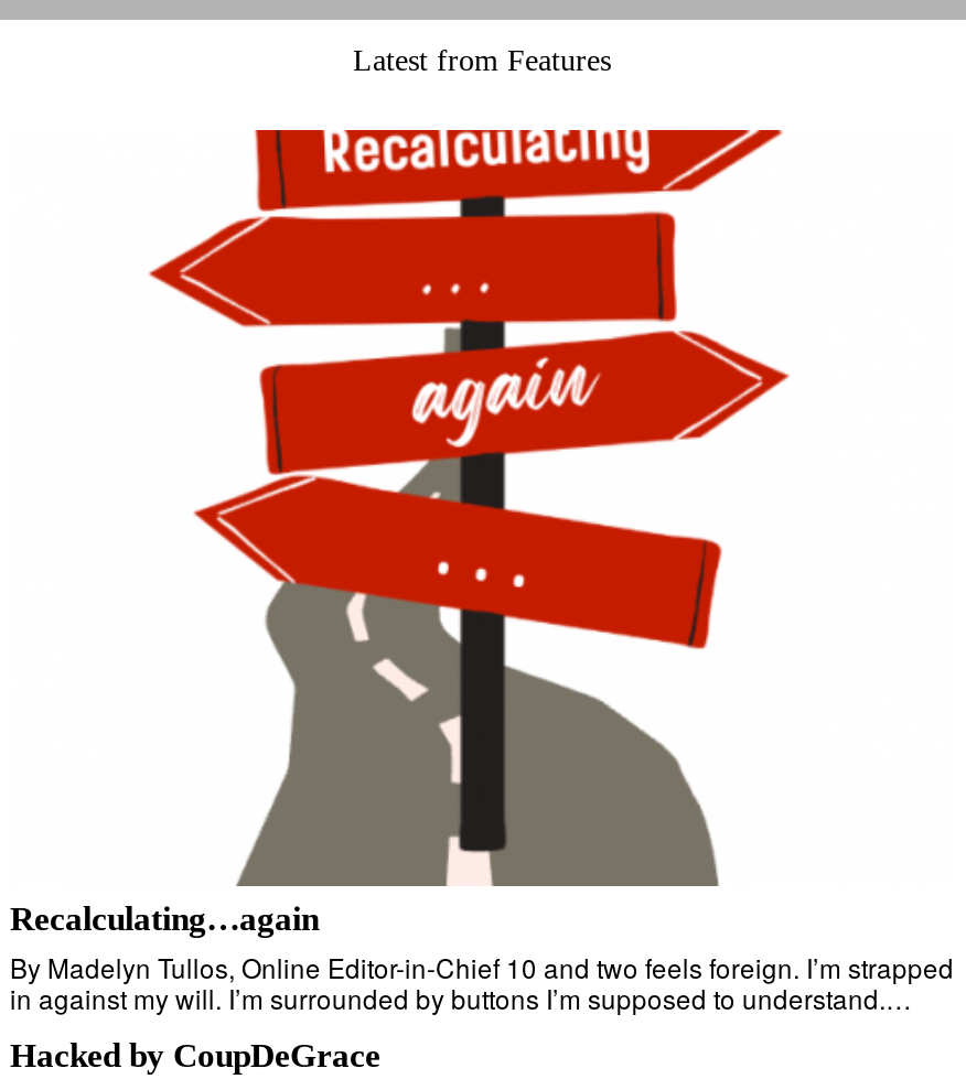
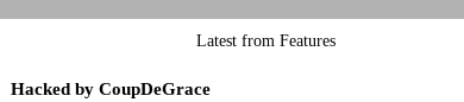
- [image]
- Recalculating…again
- By Madelyn Tullos, Online Editor-in-Chief 10 and two feels foreign. I’m strapped
- in against my will. I’m surrounded by buttons I’m supposed to understand.…
